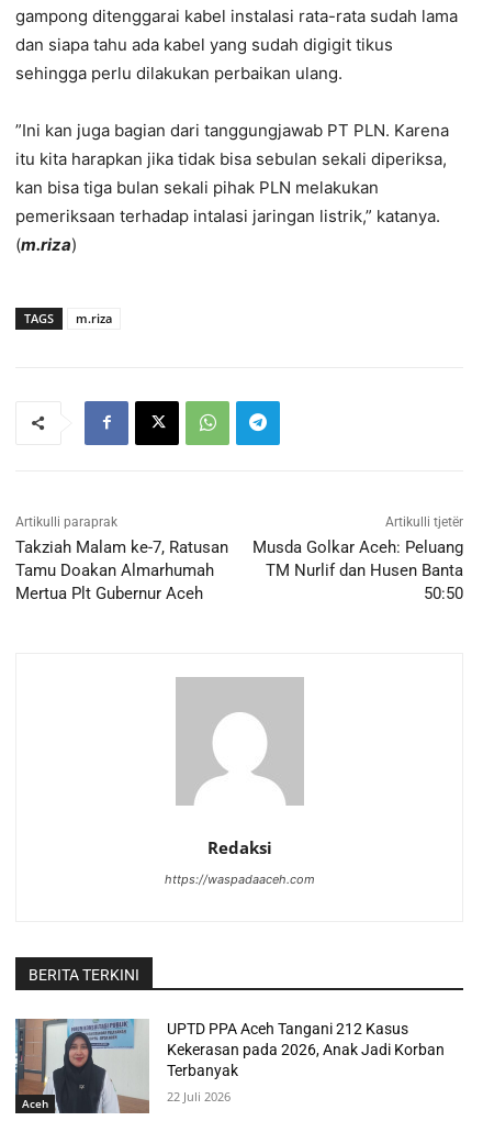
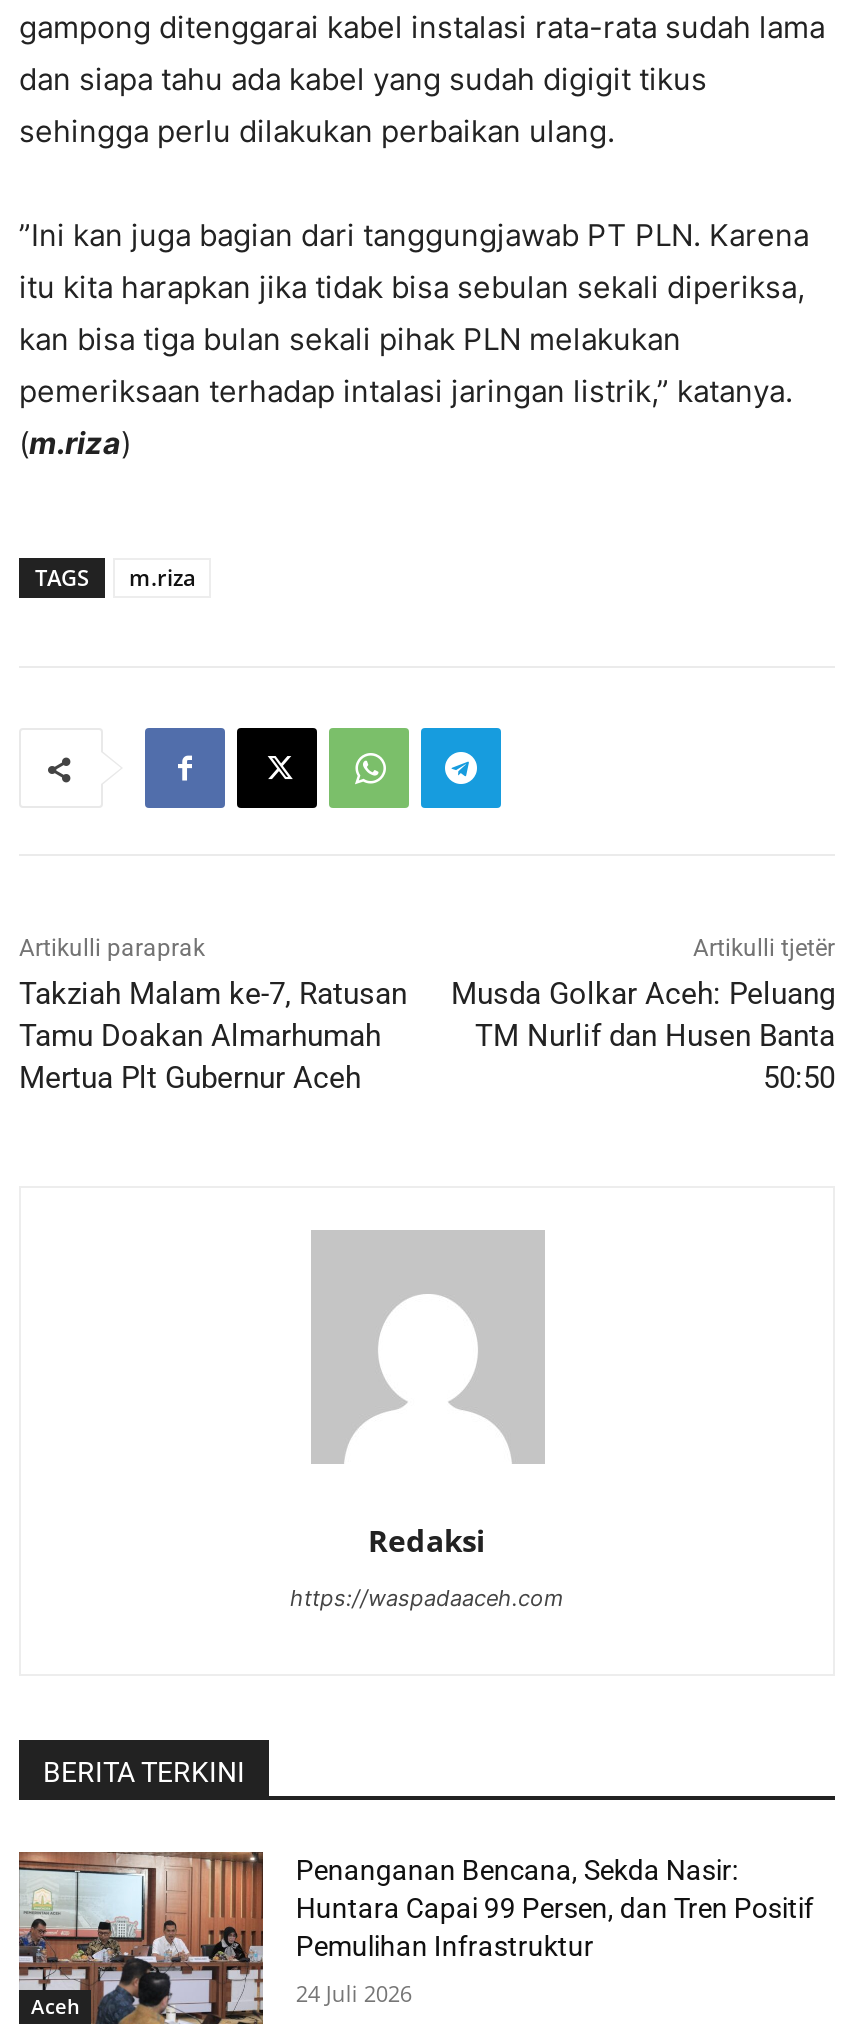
- [image]
- UPTD PPA Aceh Tangani 212 Kasus
- Kekerasan pada 2026, Anak Jadi Korban
- Terbanyak
+ [image]
+ Penanganan Bencana, Sekda Nasir:
+ Huntara Capai 99 Persen, dan Tren Positif
+ Pemulihan Infrastruktur

- 22 Juli 2026
+ 24 Juli 2026
